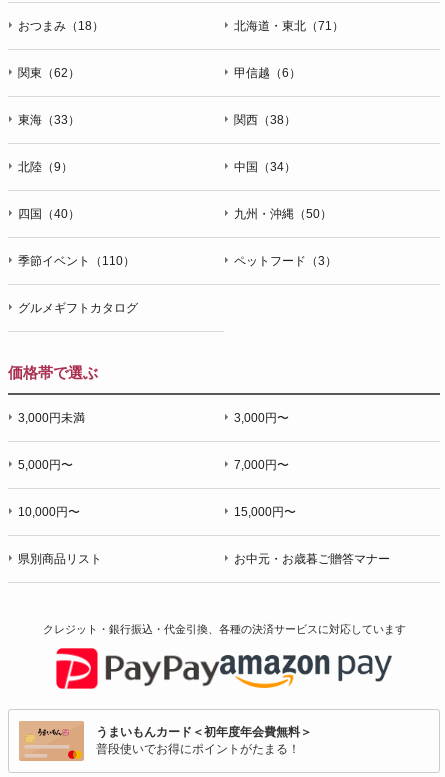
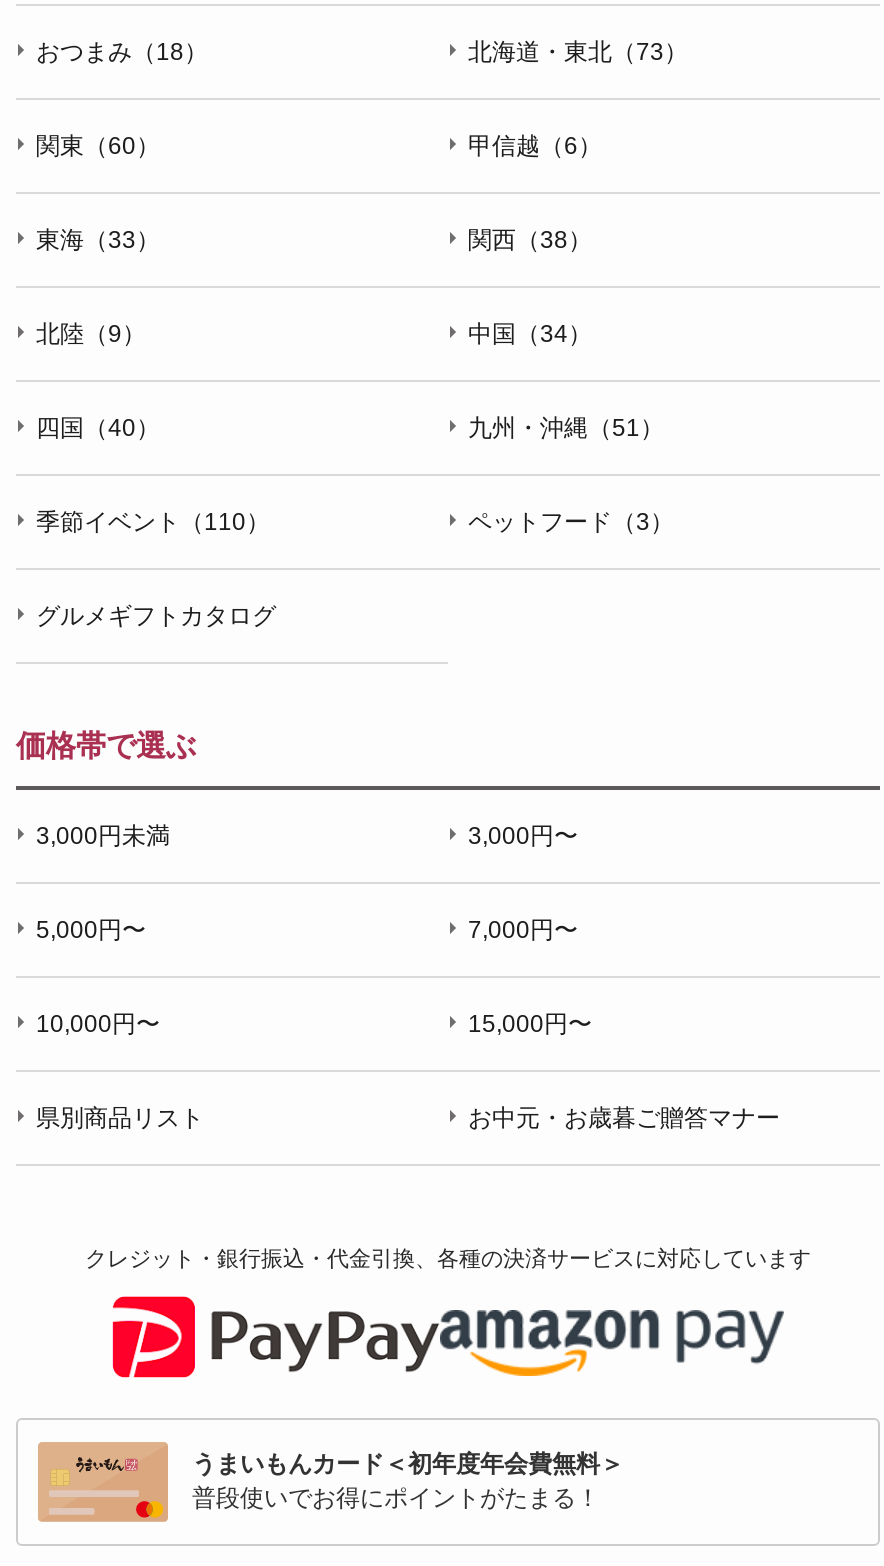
- 北海道・東北（71）
+ 北海道・東北（73）

- 関東（62）
+ 関東（60）

- 九州・沖縄（50）
+ 九州・沖縄（51）
